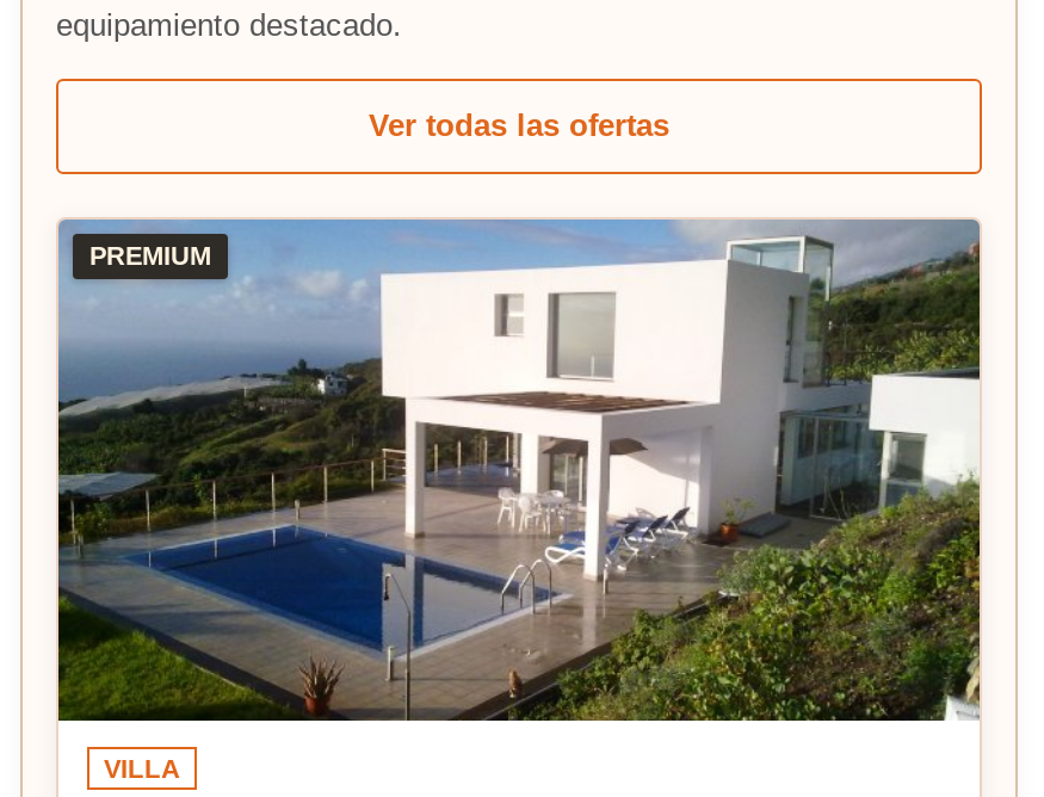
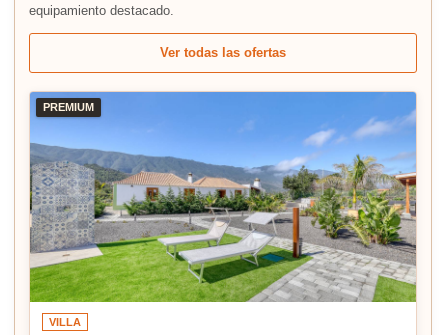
- [image]
+ [image]
